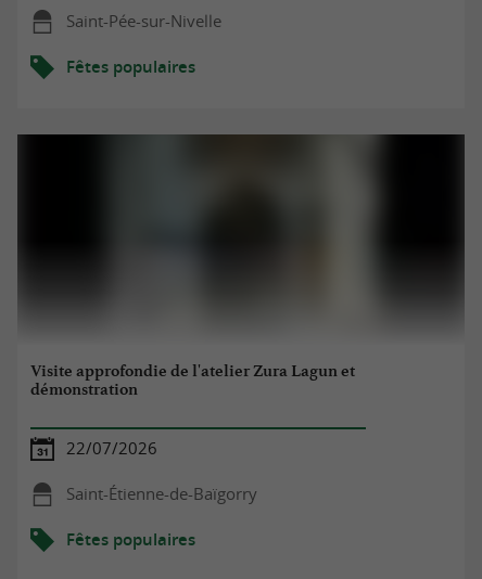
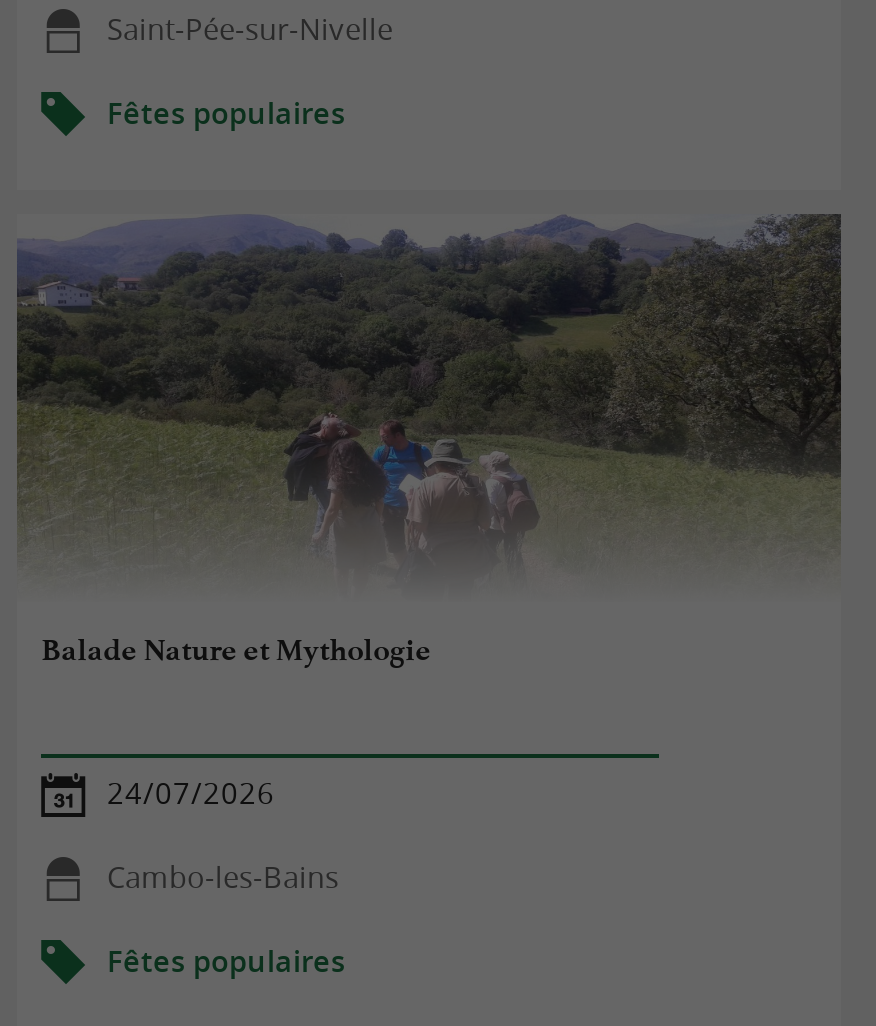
- [image]
- Visite approfondie de l'atelier Zura Lagun et
- démonstration
+ [image]
+ Balade Nature et Mythologie

- 22/07/2026
+ 24/07/2026

- Saint-Étienne-de-Baïgorry
+ Cambo-les-Bains
